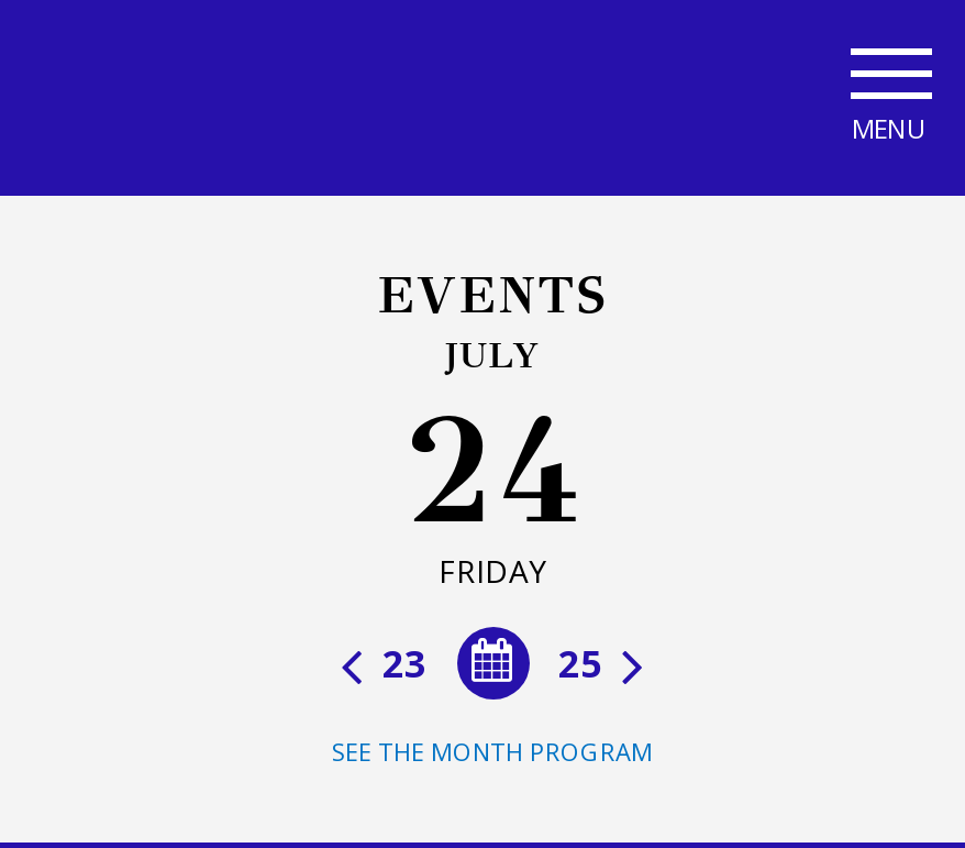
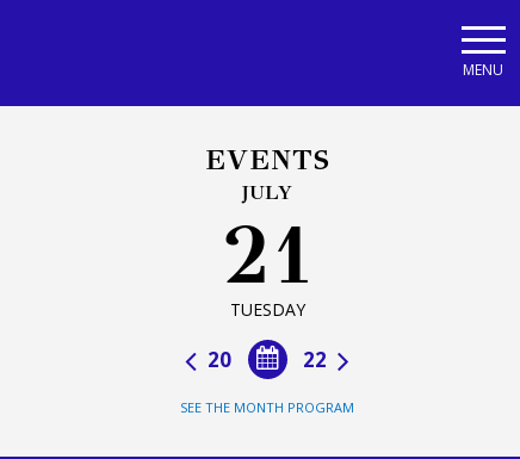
- 24
- FRIDAY
+ 21
+ TUESDAY

- 25
- 23
+ 22
+ 20
